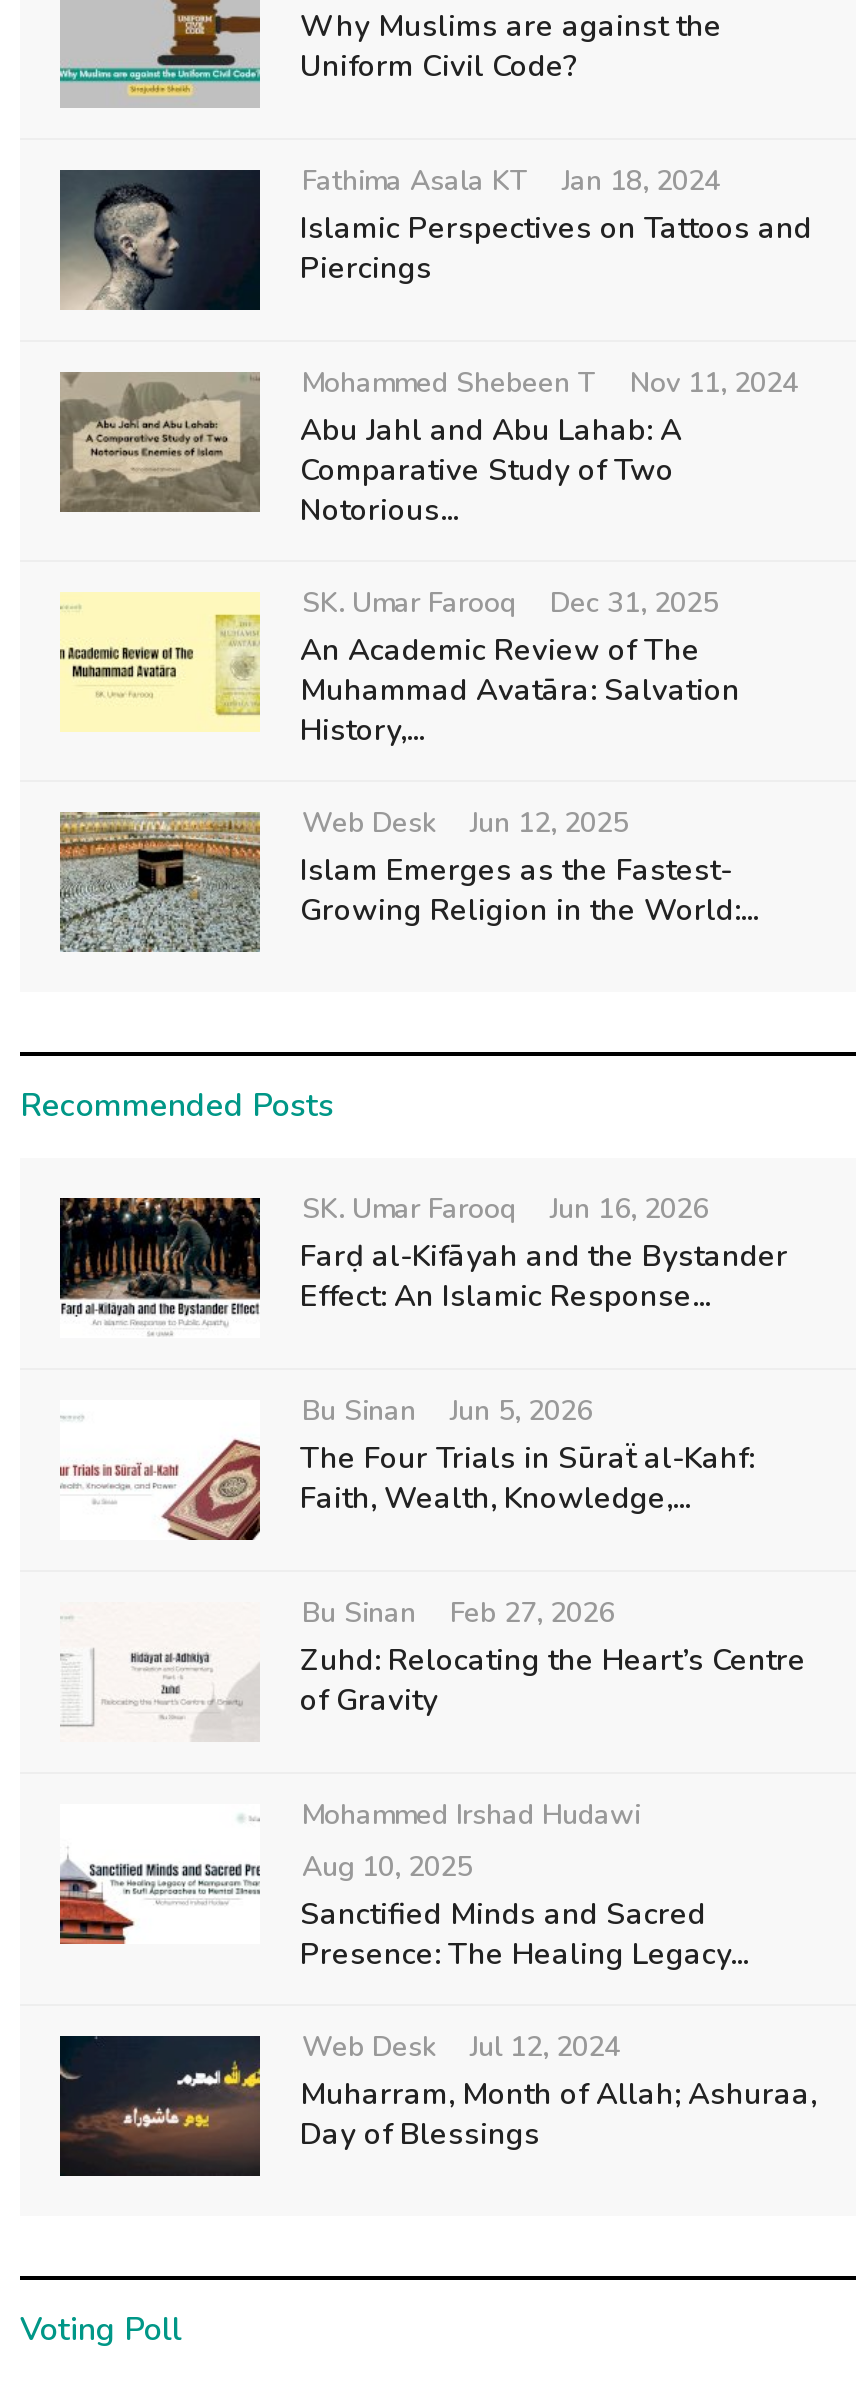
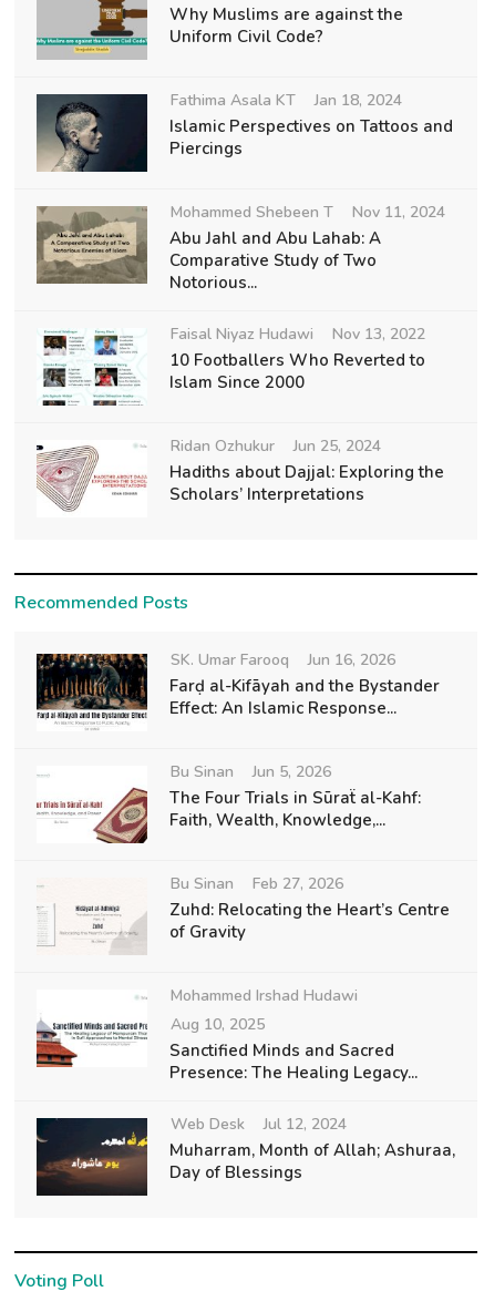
- [image]
- SK. Umar Farooq
- Dec 31, 2025
- An Academic Review of The
- Muhammad Avatāra: Salvation
- History,...
+ [image]
+ Faisal Niyaz Hudawi
+ Nov 13, 2022
+ 10 Footballers Who Reverted to
+ Islam Since 2000

- [image]
- Web Desk
- Jun 12, 2025
- Islam Emerges as the Fastest-
- Growing Religion in the World:...
+ [image]
+ Ridan Ozhukur
+ Jun 25, 2024
+ Hadiths about Dajjal: Exploring the
+ Scholars’ Interpretations
